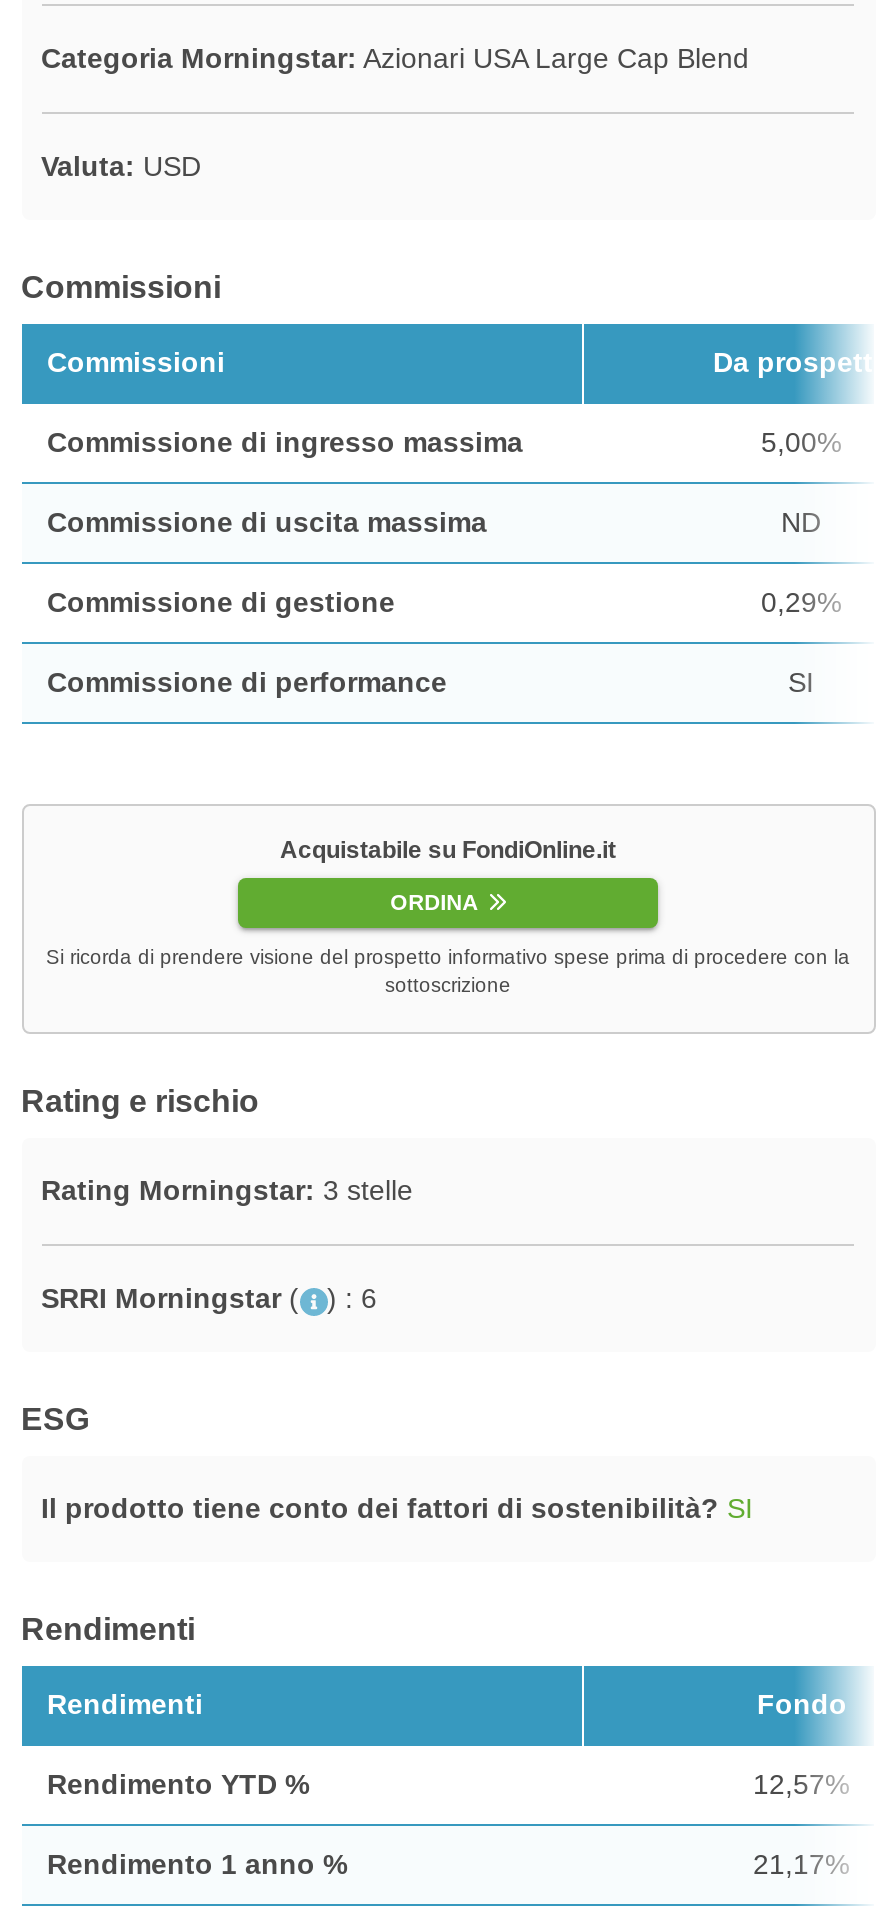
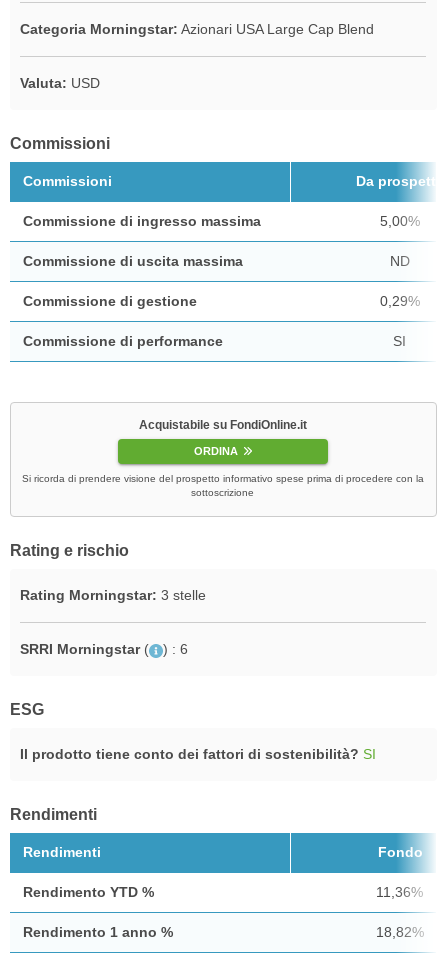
- 12,57%
+ 11,36%

- 21,17%
+ 18,82%
